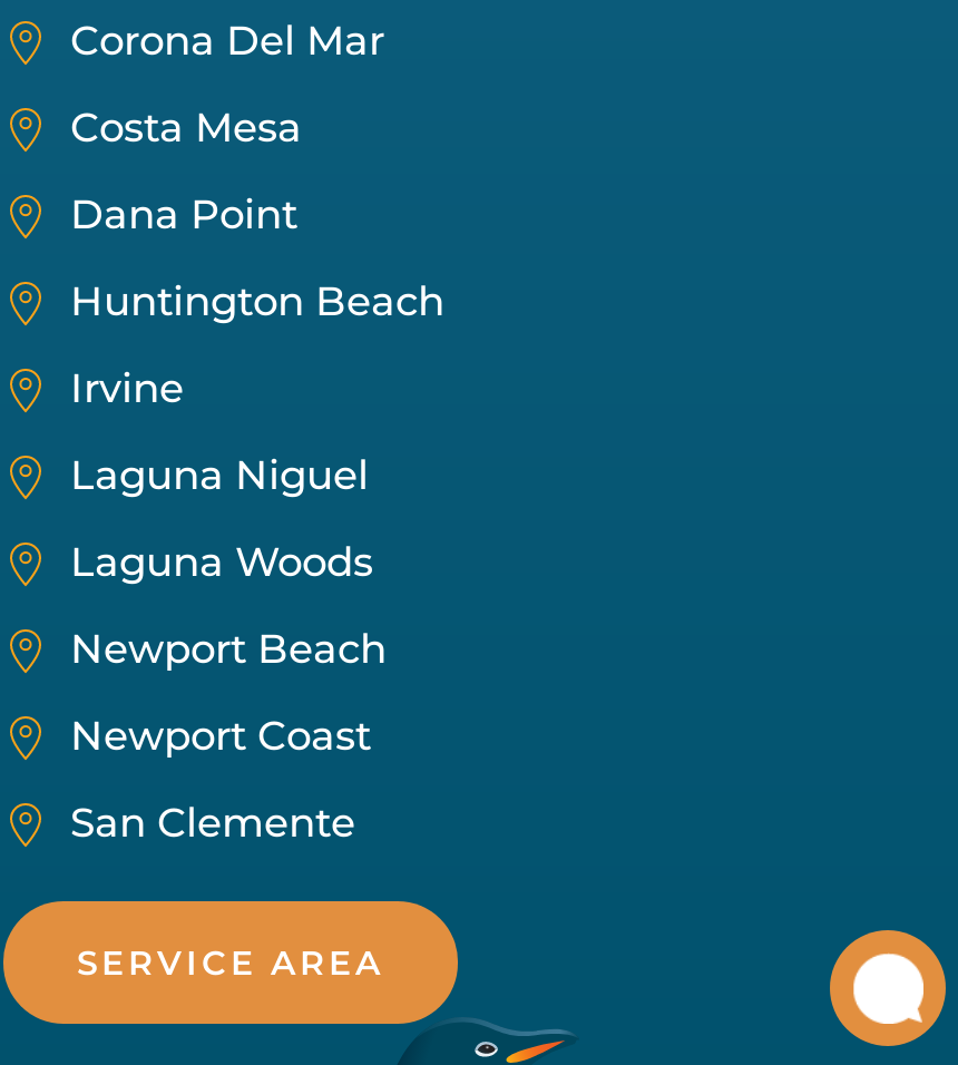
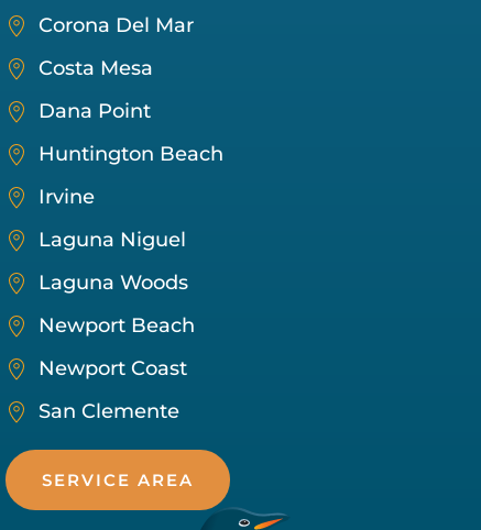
- [image]
